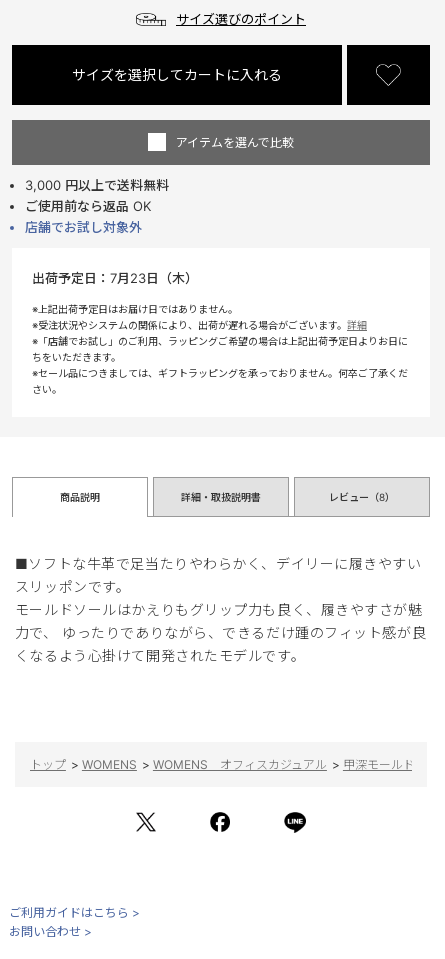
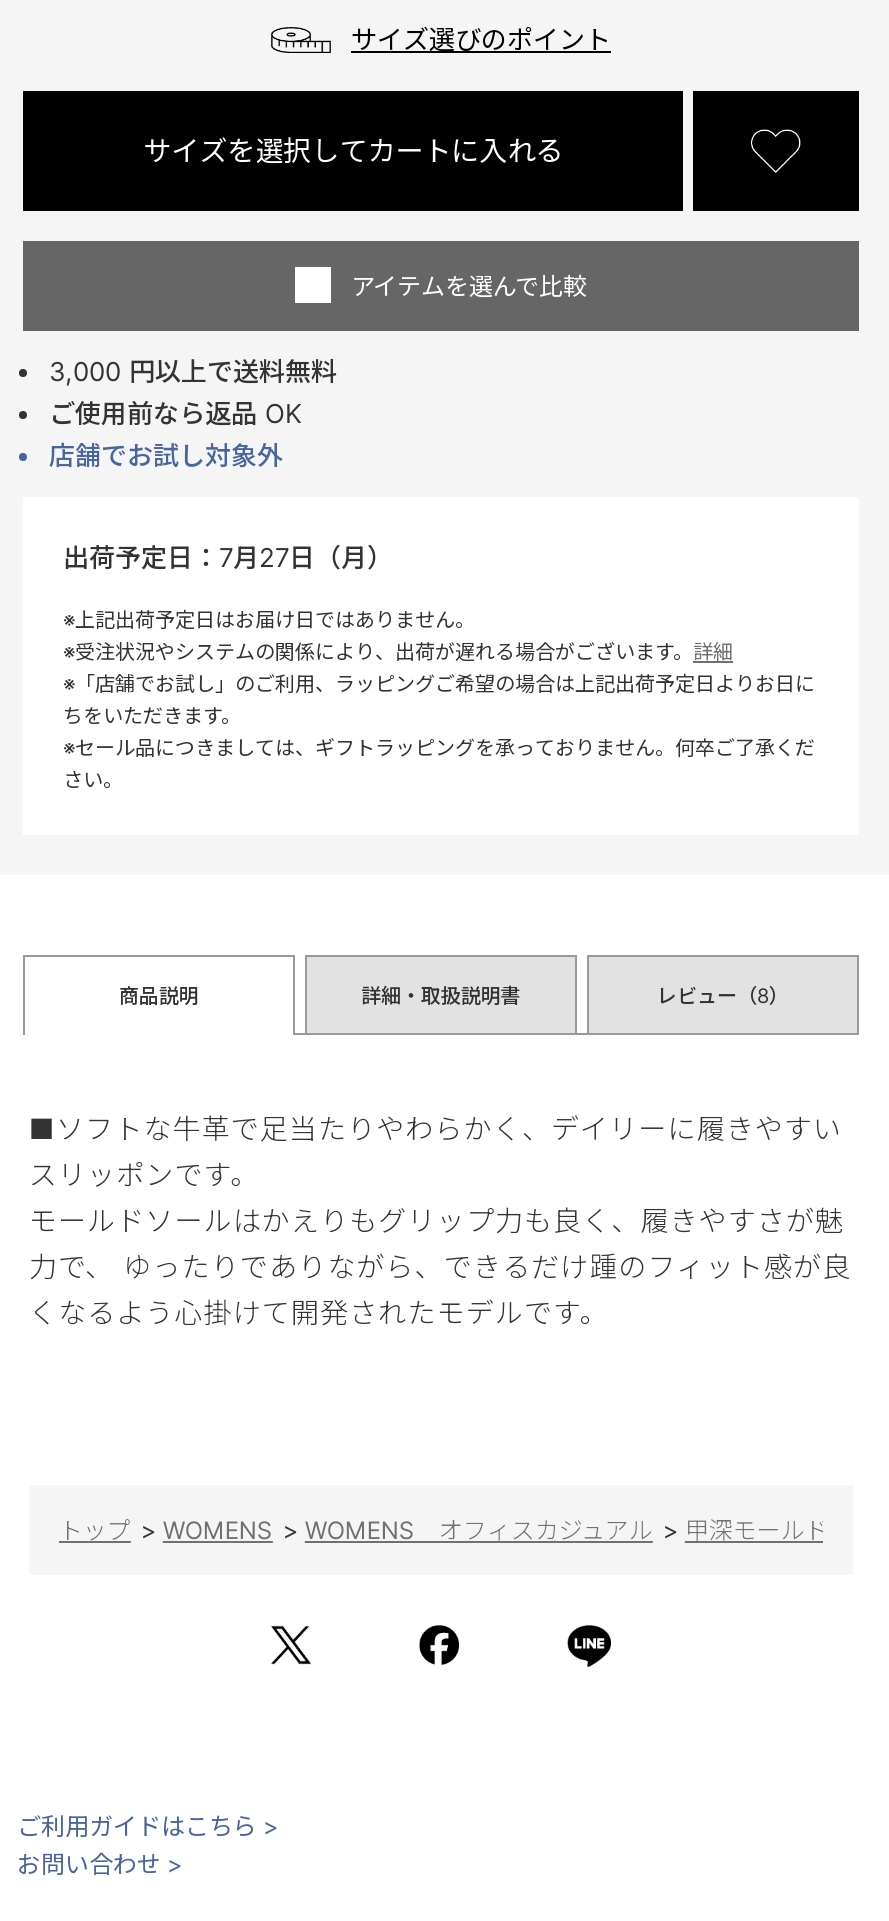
- 出荷予定日：7月23日（木）
+ 出荷予定日：7月27日（月）
